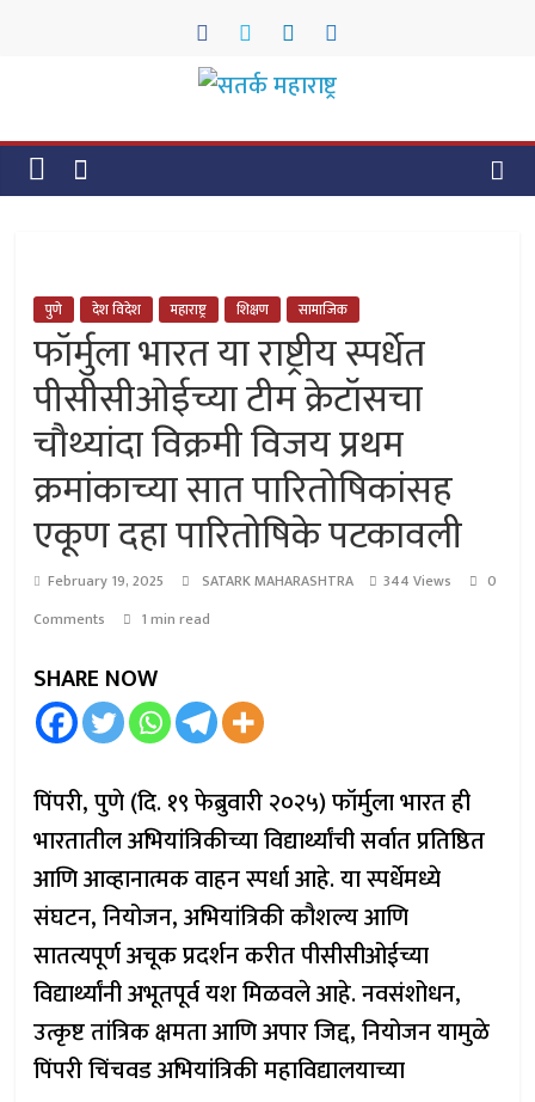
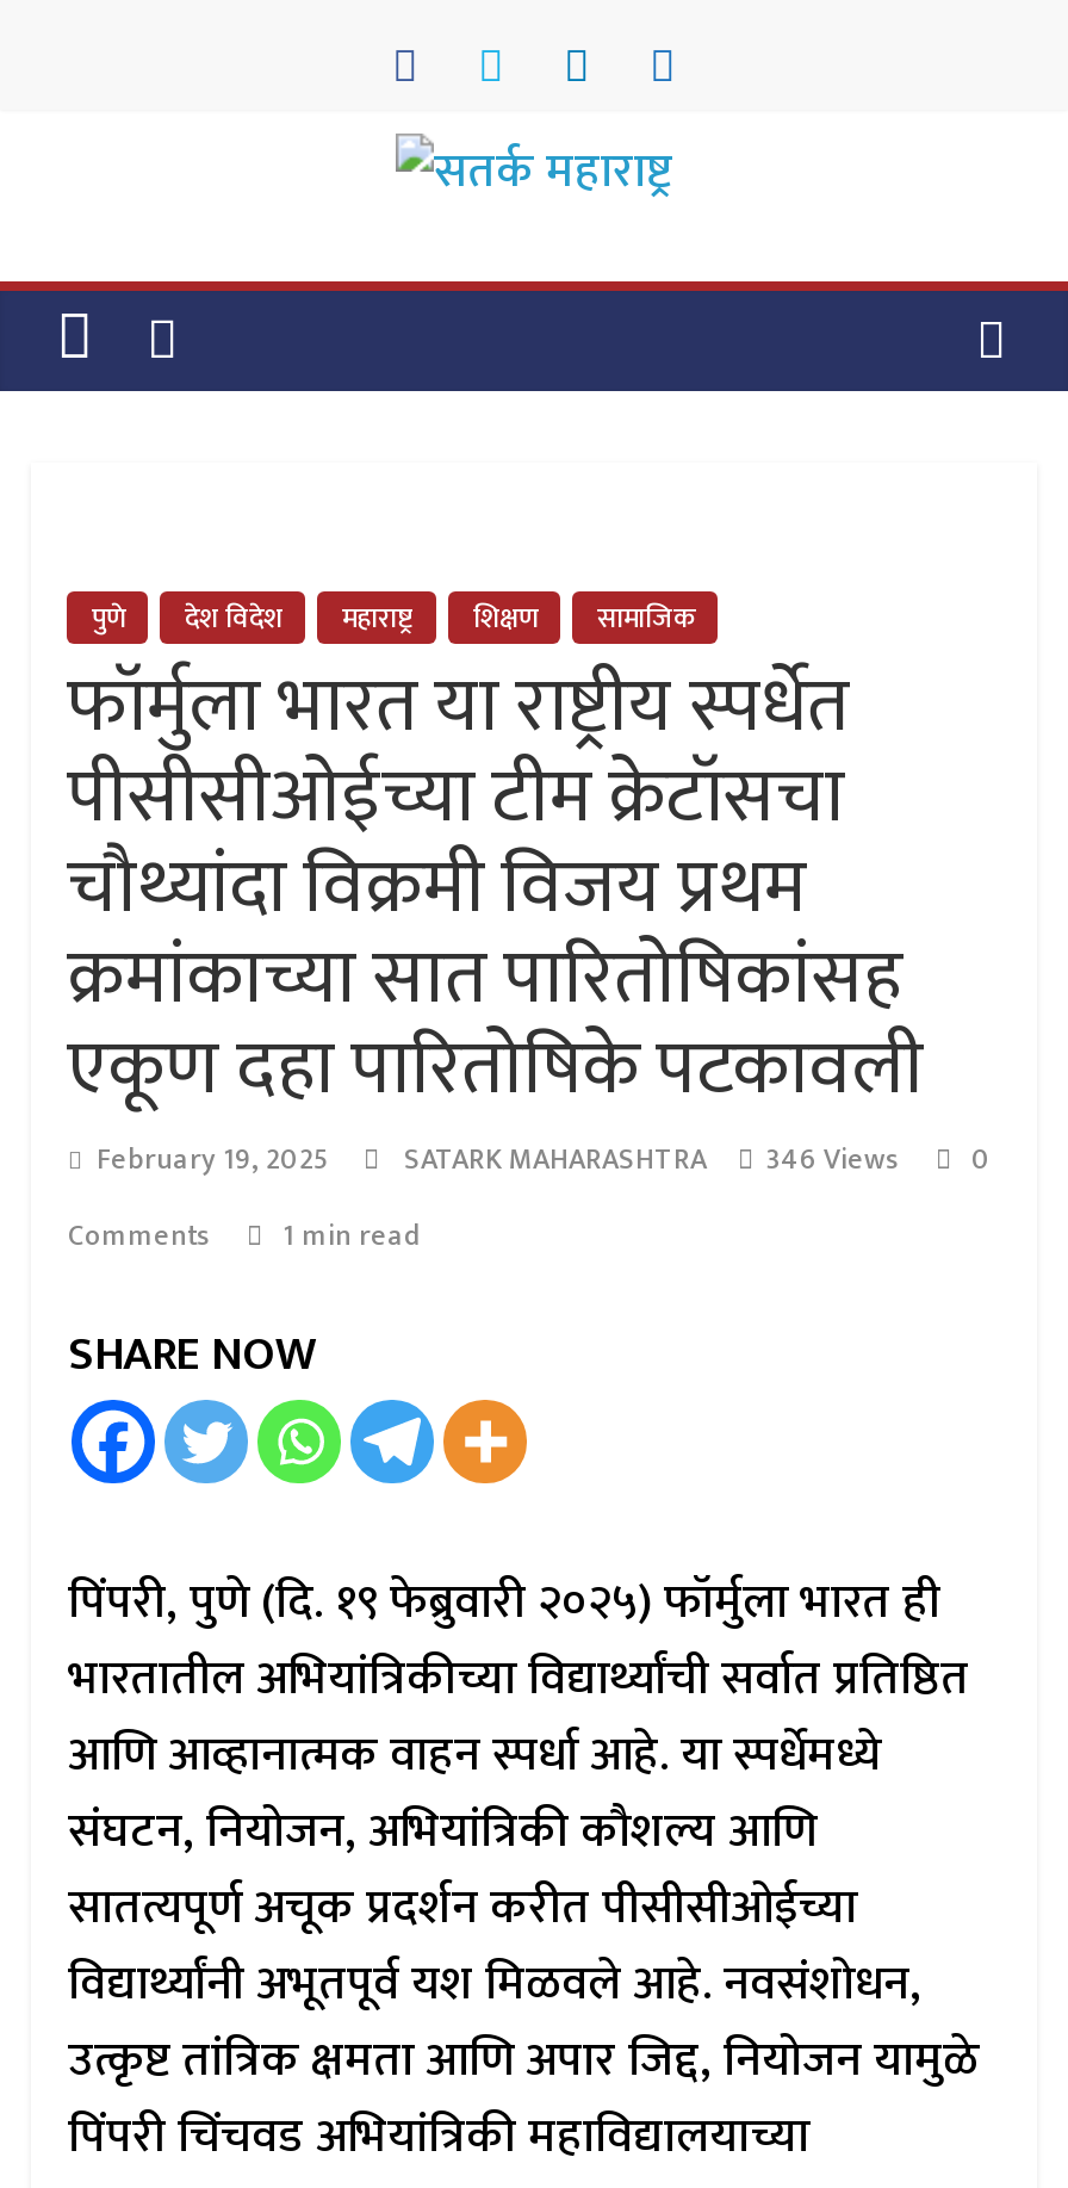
- February 19, 2025 SATARK MAHARASHTRA 344 Views 0
+ February 19, 2025 SATARK MAHARASHTRA 346 Views 0
